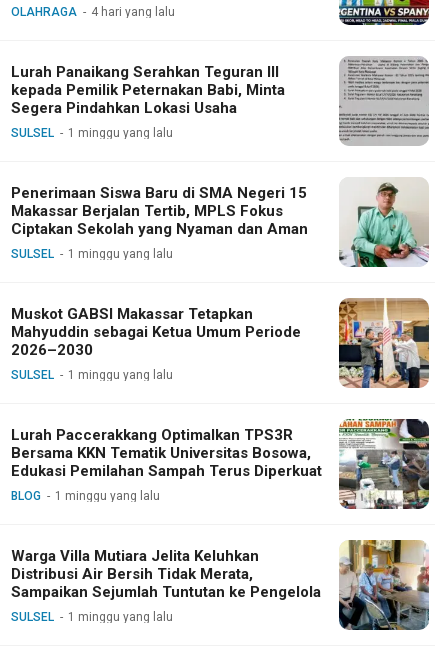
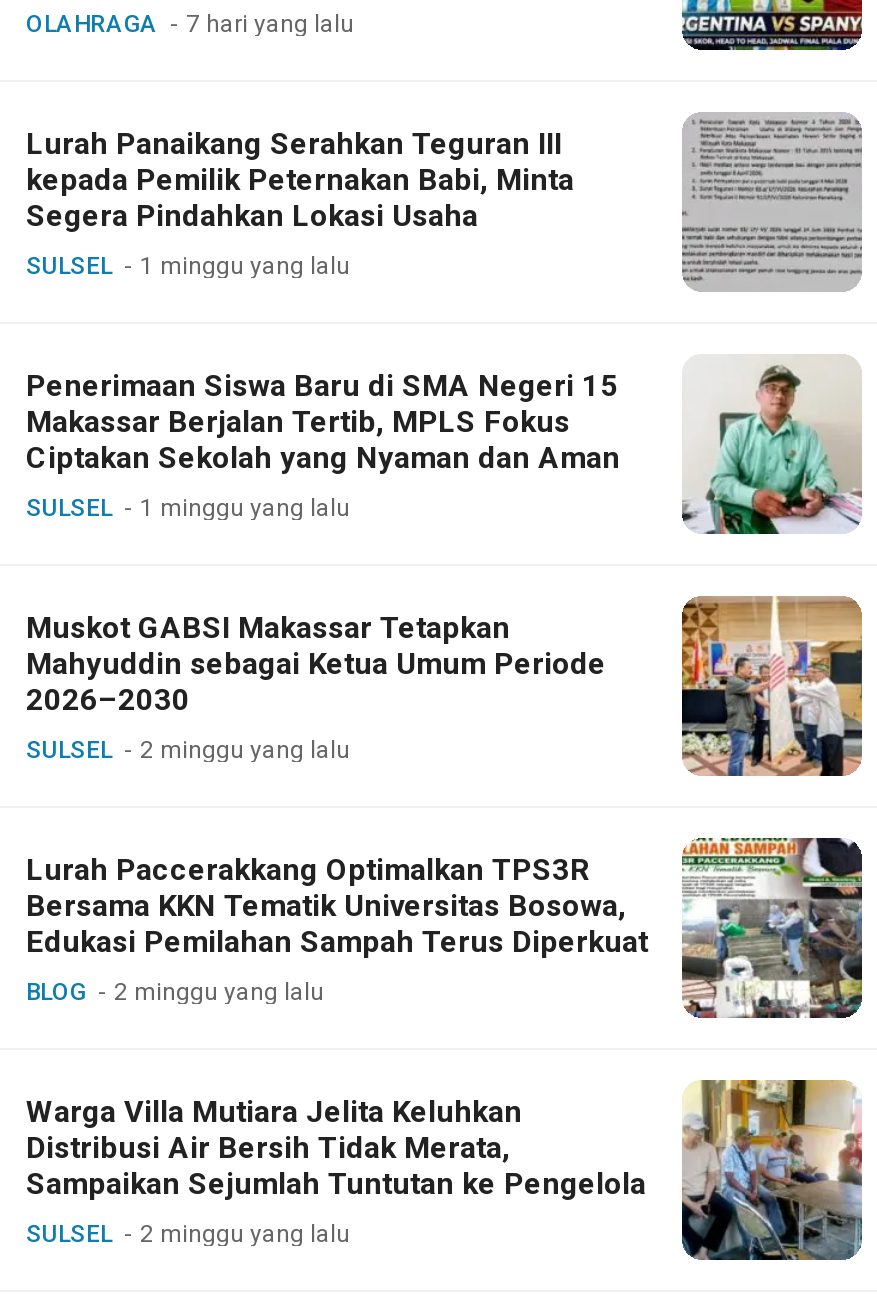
- 4 hari yang lalu
+ 7 hari yang lalu

- 1 minggu yang lalu
+ 2 minggu yang lalu

- 1 minggu yang lalu
+ 2 minggu yang lalu

- 1 minggu yang lalu
+ 2 minggu yang lalu
